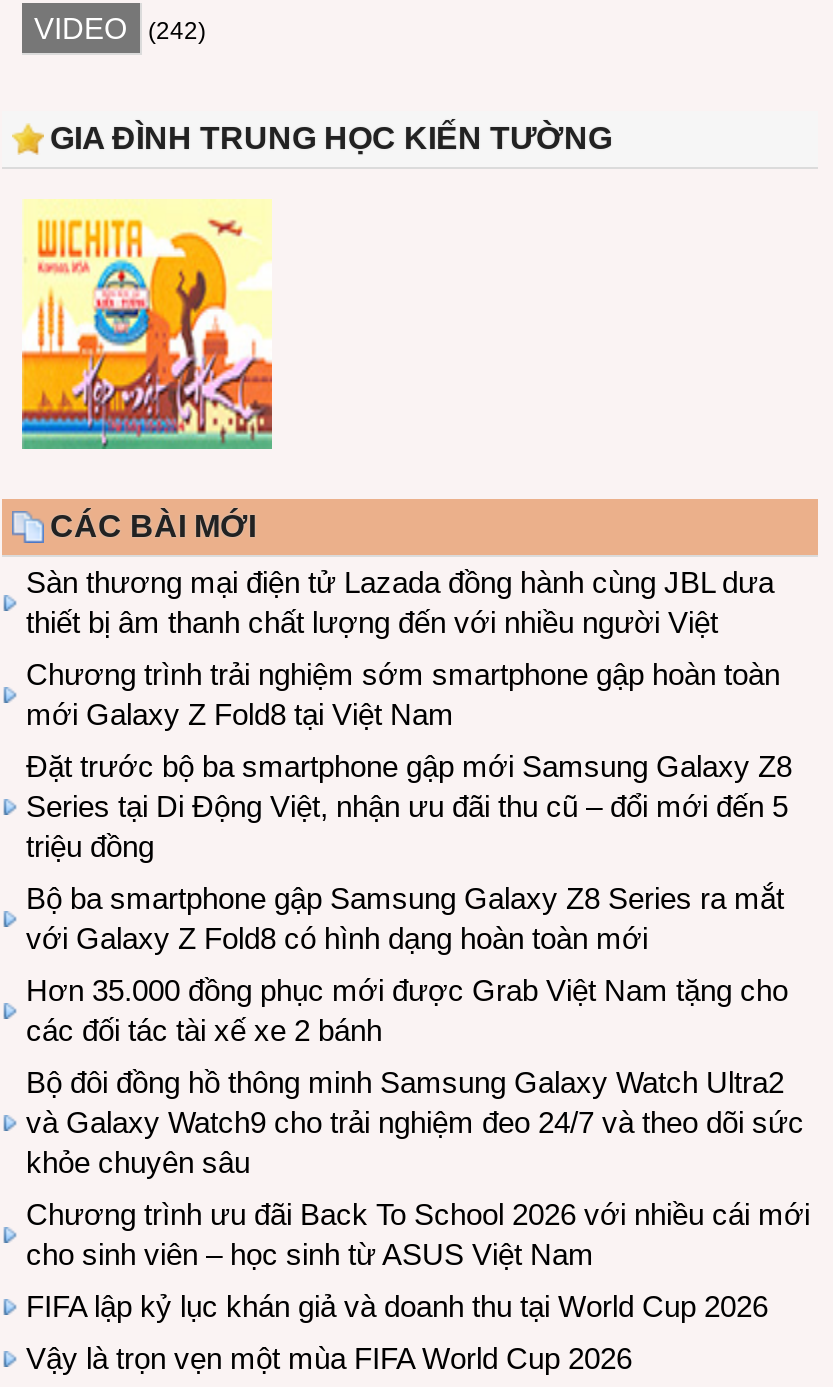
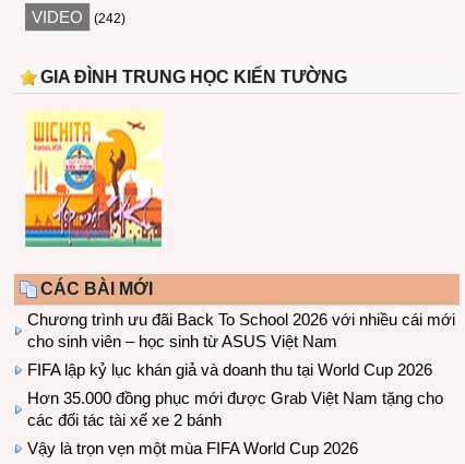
- Sàn thương mại điện tử Lazada đồng hành cùng JBL dưa
- thiết bị âm thanh chất lượng đến với nhiều người Việt
- Chương trình trải nghiệm sớm smartphone gập hoàn toàn
- mới Galaxy Z Fold8 tại Việt Nam
- Đặt trước bộ ba smartphone gập mới Samsung Galaxy Z8
- Series tại Di Động Việt, nhận ưu đãi thu cũ – đổi mới đến 5
- triệu đồng
- Bộ ba smartphone gập Samsung Galaxy Z8 Series ra mắt
- với Galaxy Z Fold8 có hình dạng hoàn toàn mới
- Bộ đôi đồng hồ thông minh Samsung Galaxy Watch Ultra2
- và Galaxy Watch9 cho trải nghiệm đeo 24/7 và theo dõi sức
- khỏe chuyên sâu

moved down: Hơn 35.000 đồng phục mới được Grab Việt Nam tặng cho | các đối tác tài xế xe 2 bánh

moved up: Chương trình ưu đãi Back To School 2026 với nhiều cái mới | cho sinh viên – học sinh từ ASUS Việt Nam | FIFA lập kỷ lục khán giả và doanh thu tại World Cup 2026
